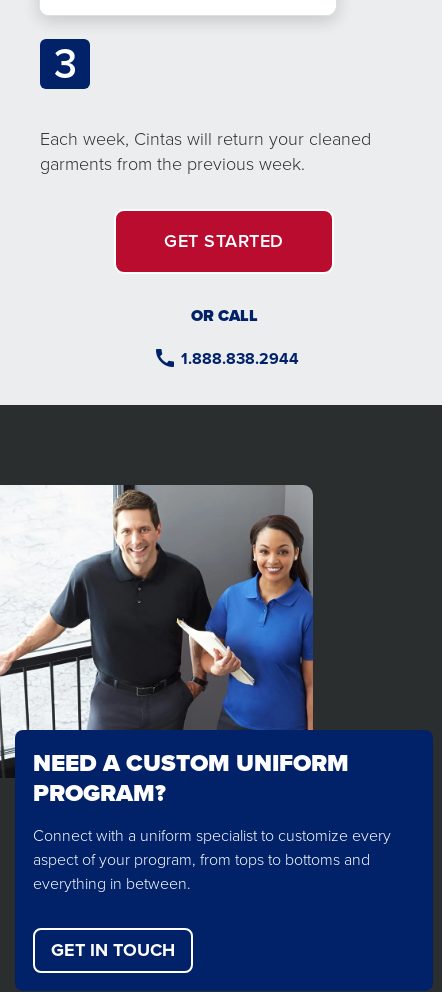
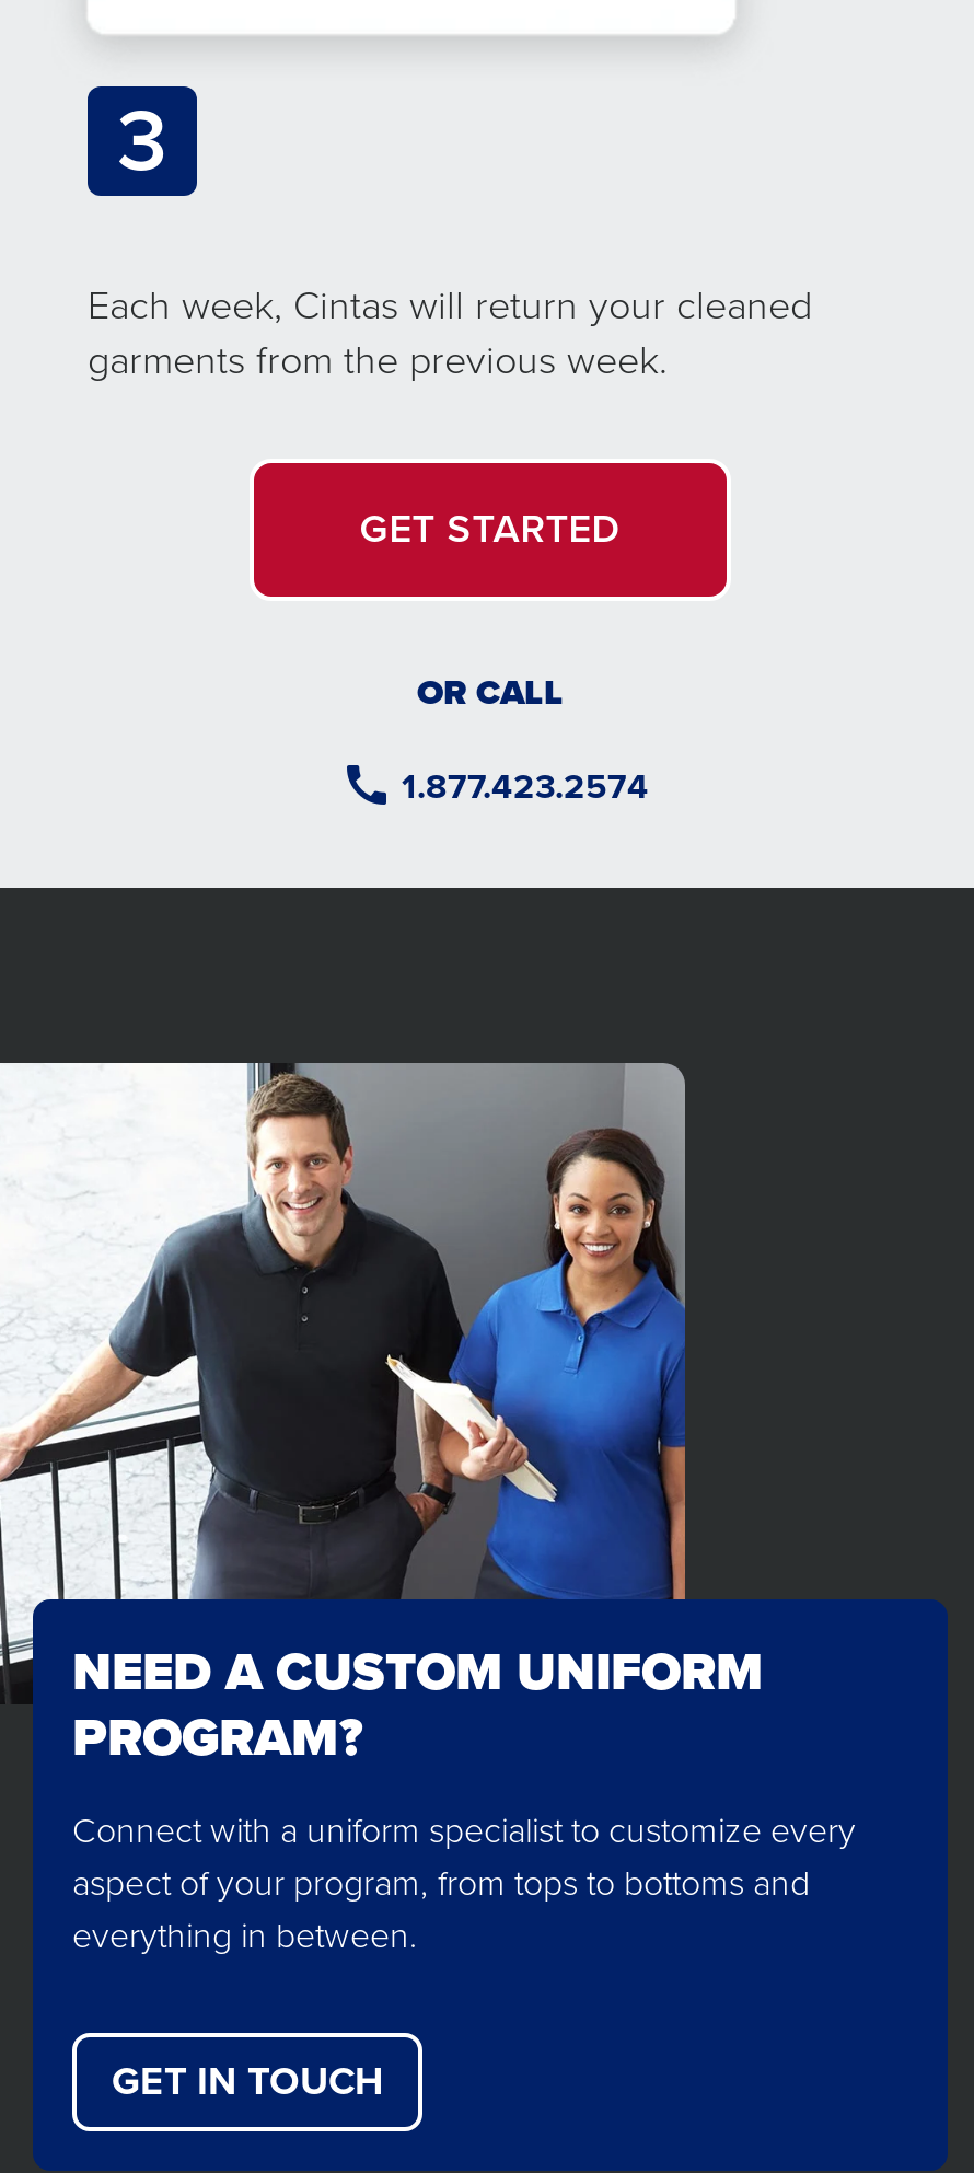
- 1.888.838.2944
+ 1.877.423.2574
